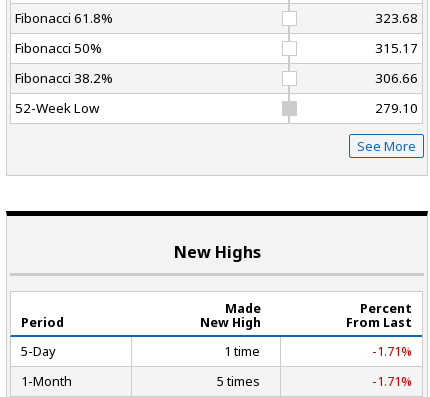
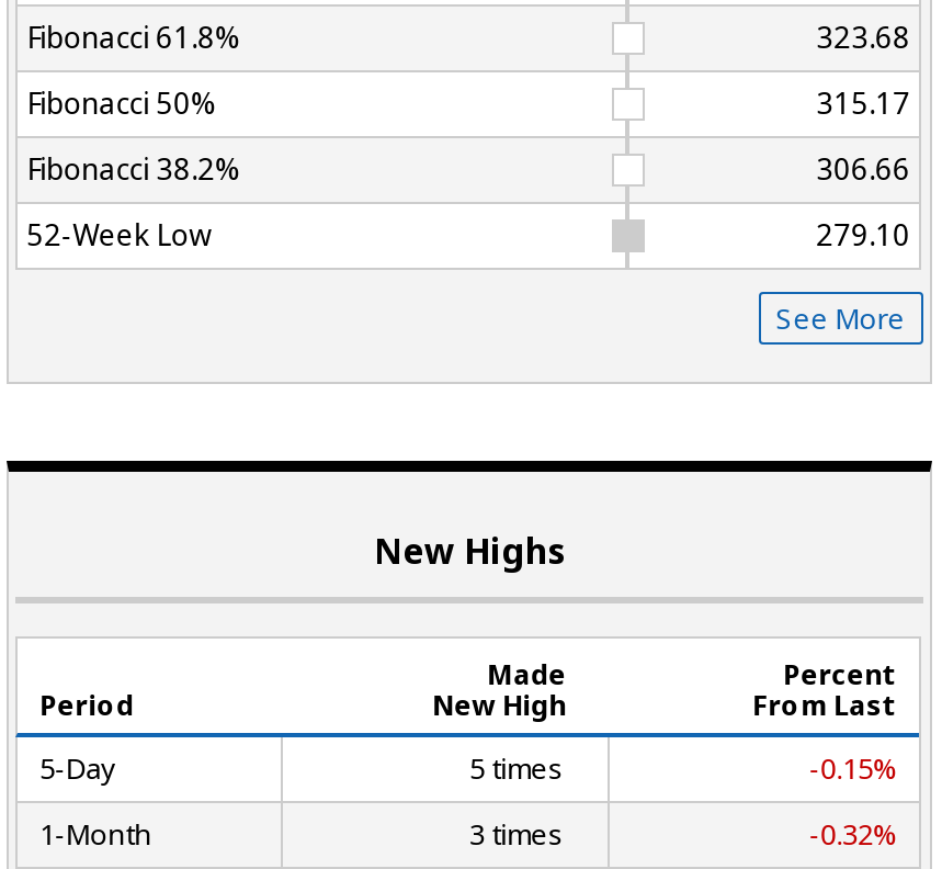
- 1 time
- -1.71%
+ 5 times
+ -0.15%

- 5 times
+ 3 times

- -1.71%
+ -0.32%
